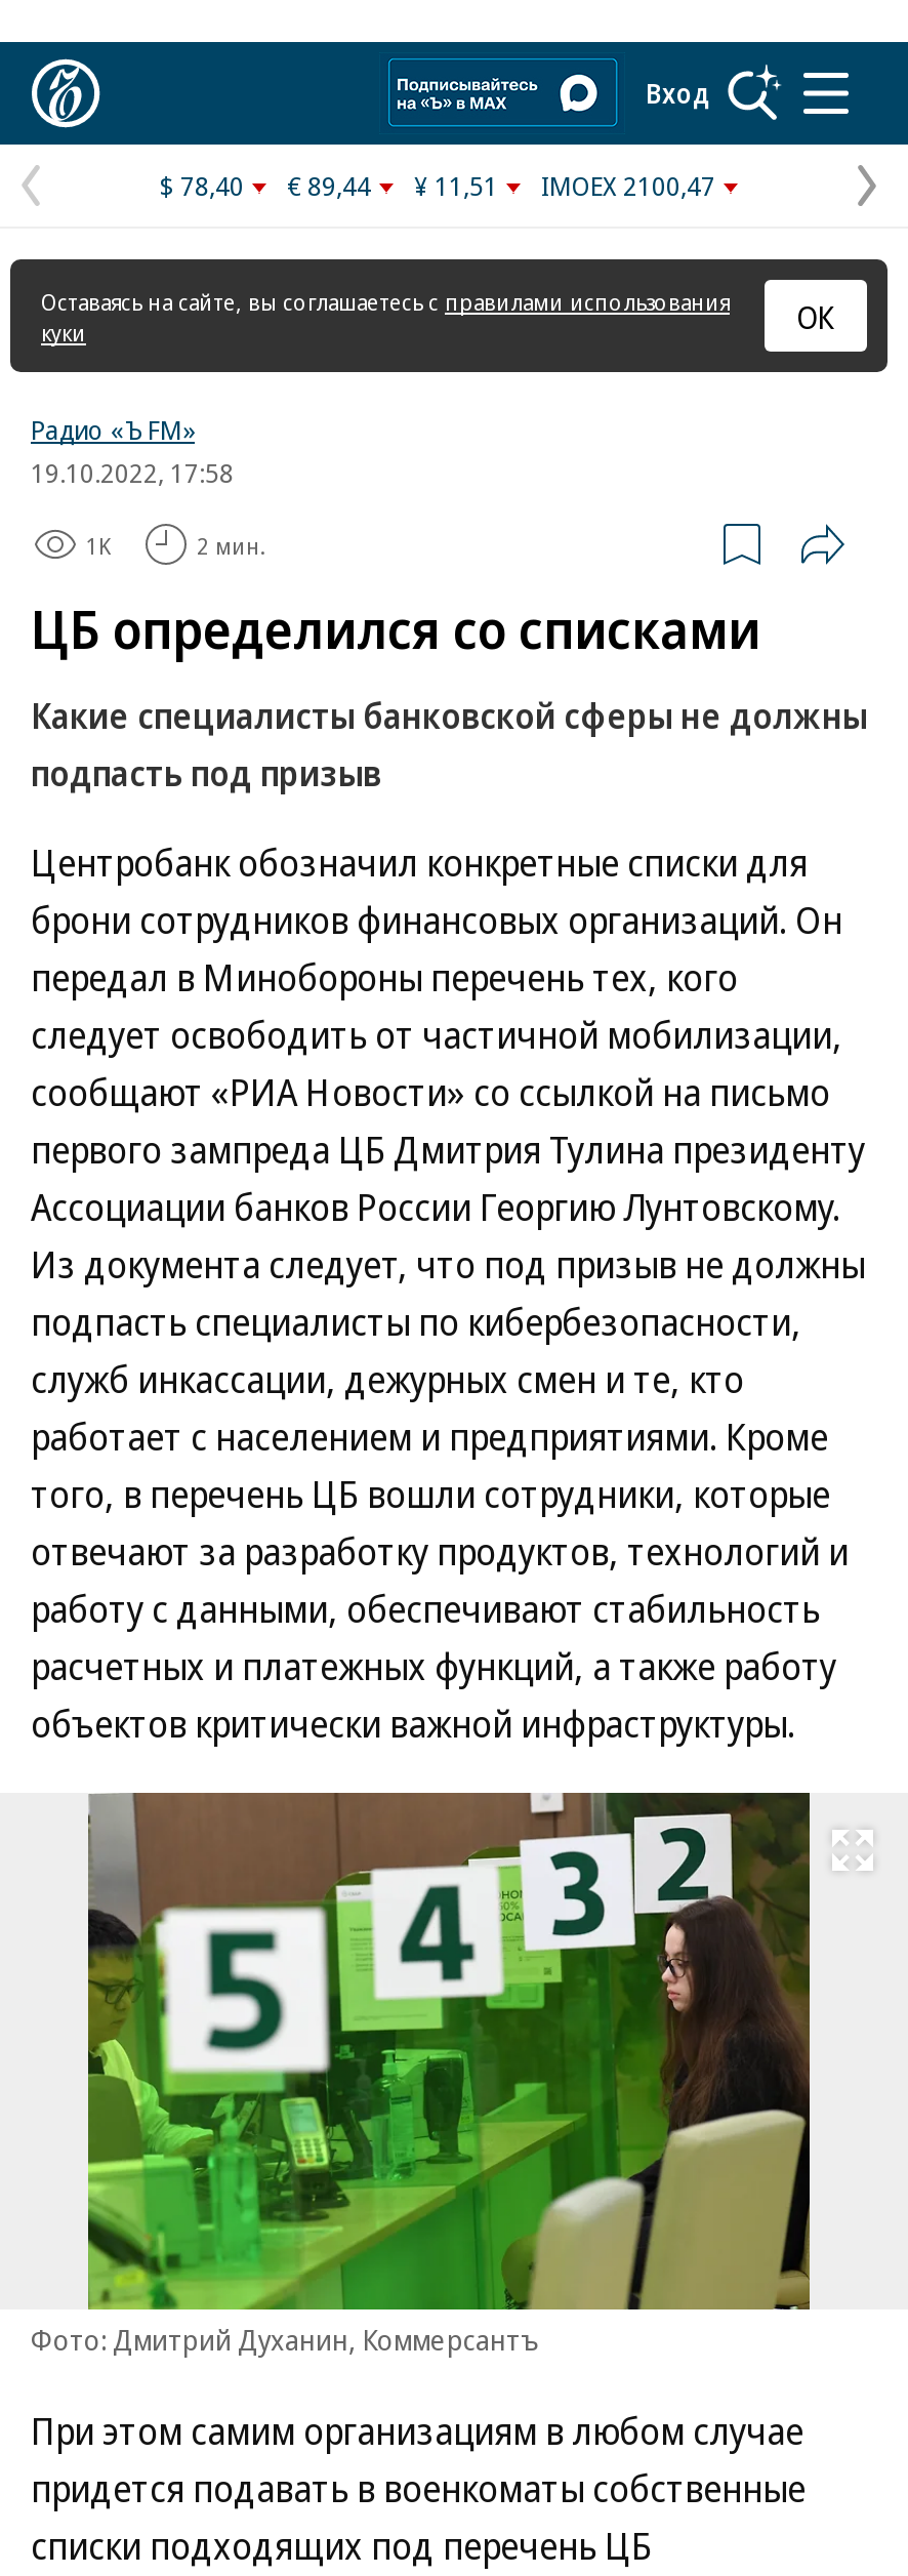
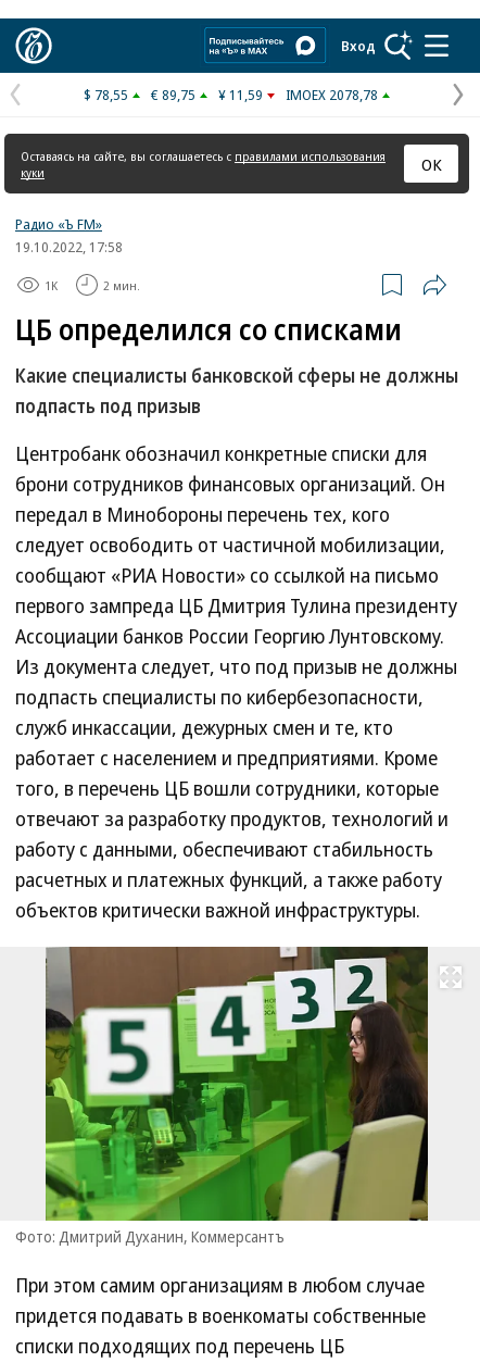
- $ 78,40
+ $ 78,55

- € 89,44
+ € 89,75

- ¥ 11,51
+ ¥ 11,59

- IMOEX 2100,47
+ IMOEX 2078,78
